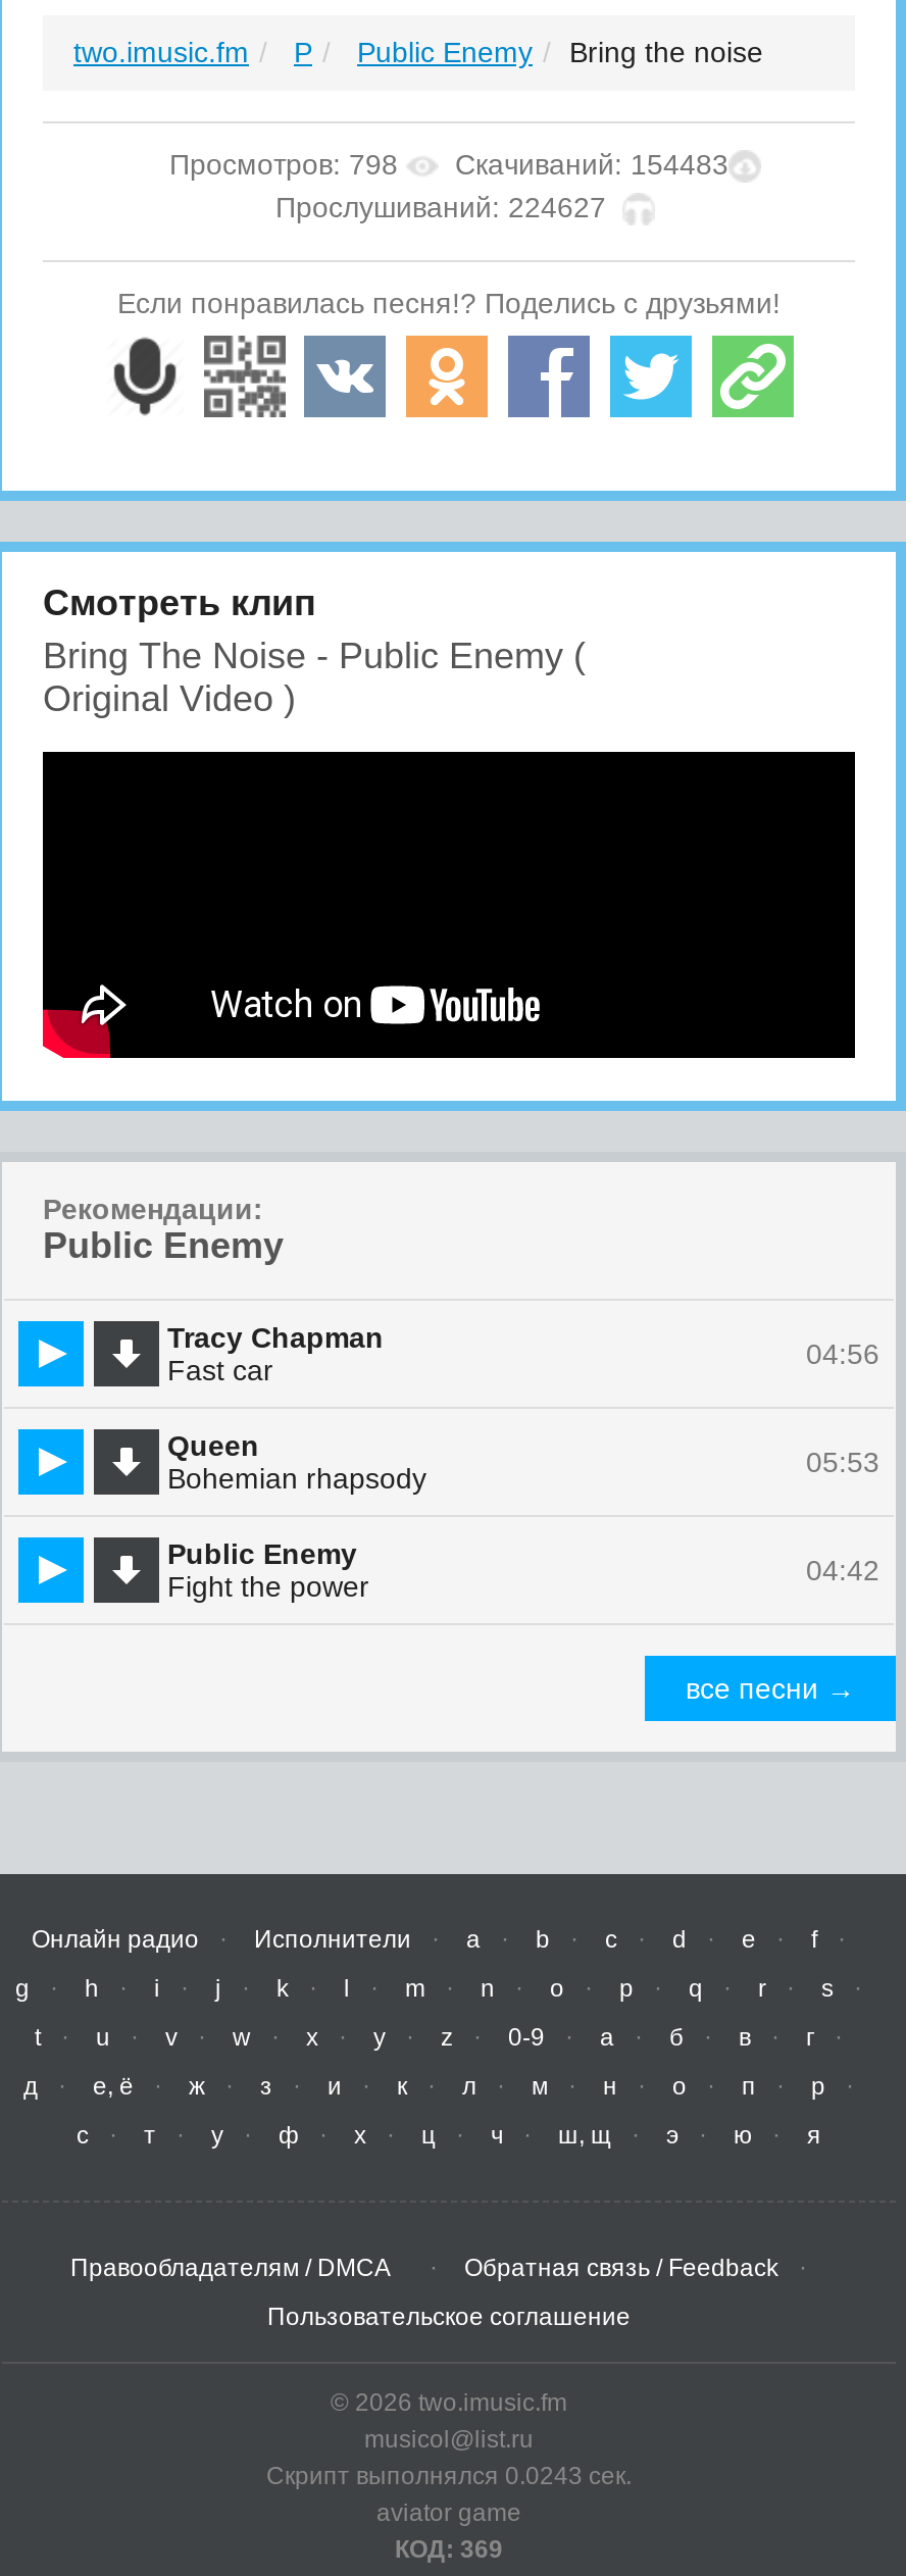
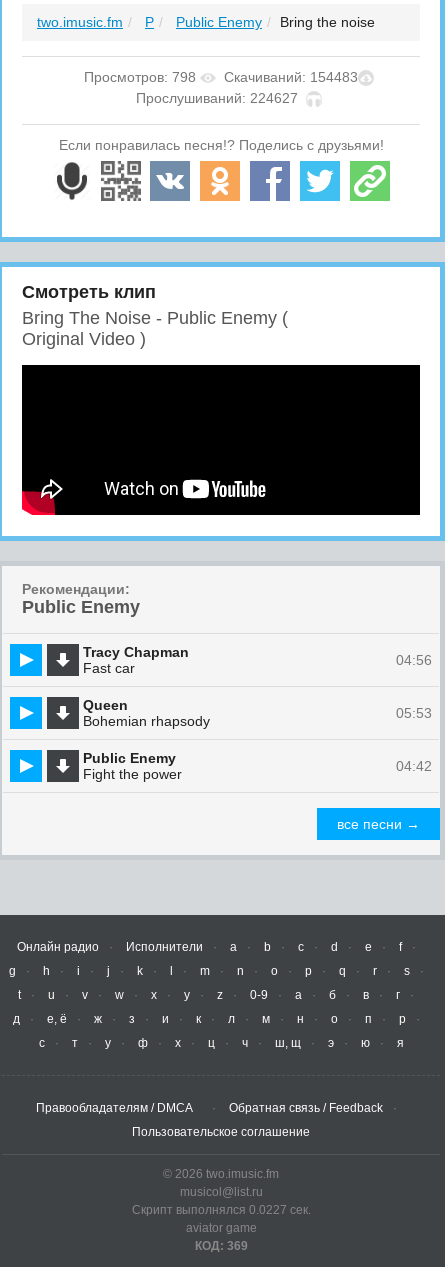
- Скрипт выполнялся 0.0243 сек.
+ Скрипт выполнялся 0.0227 сек.
